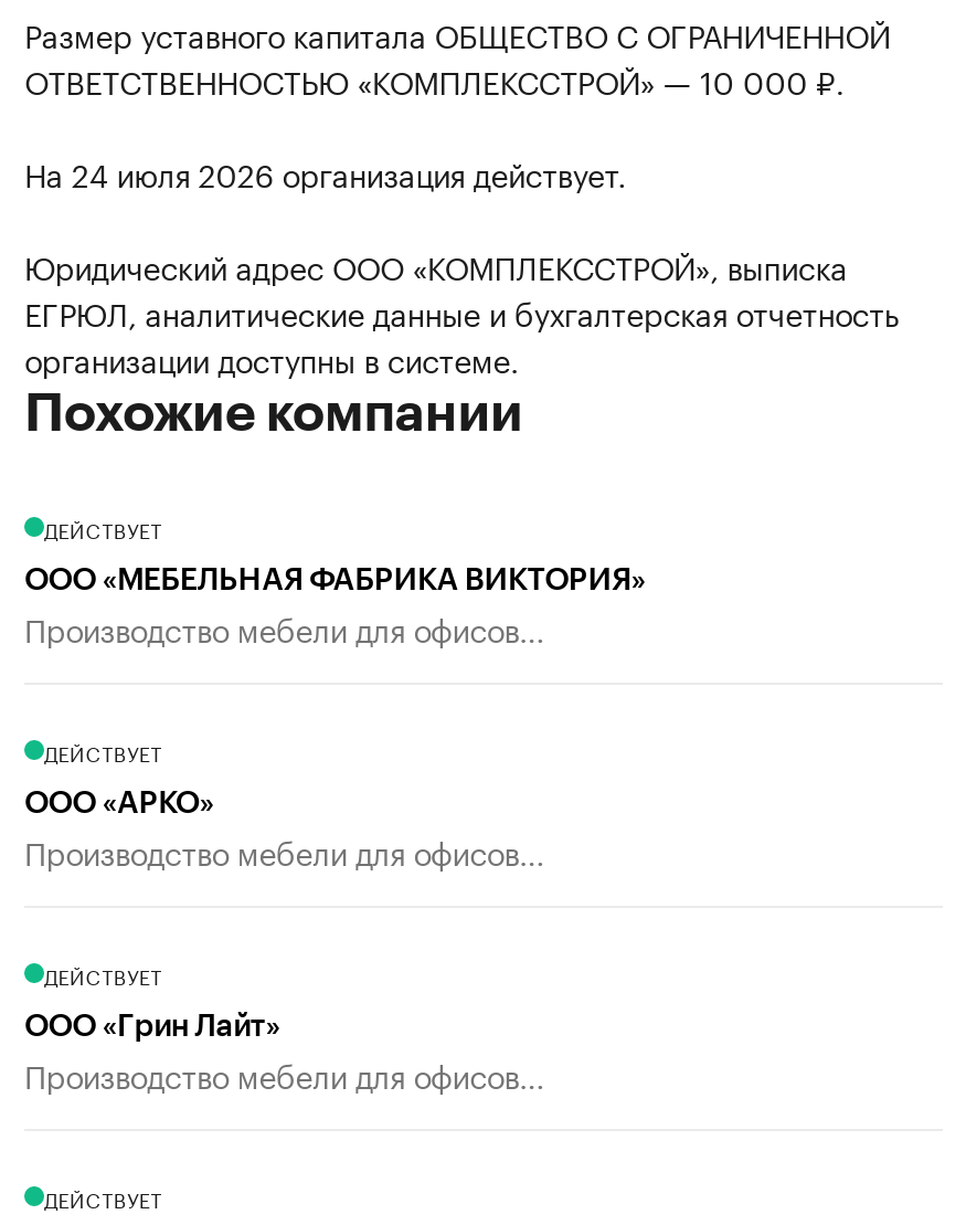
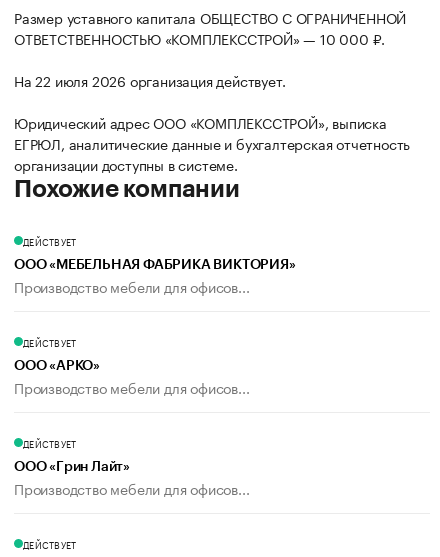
- На 24 июля 2026 организация действует.
+ На 22 июля 2026 организация действует.
